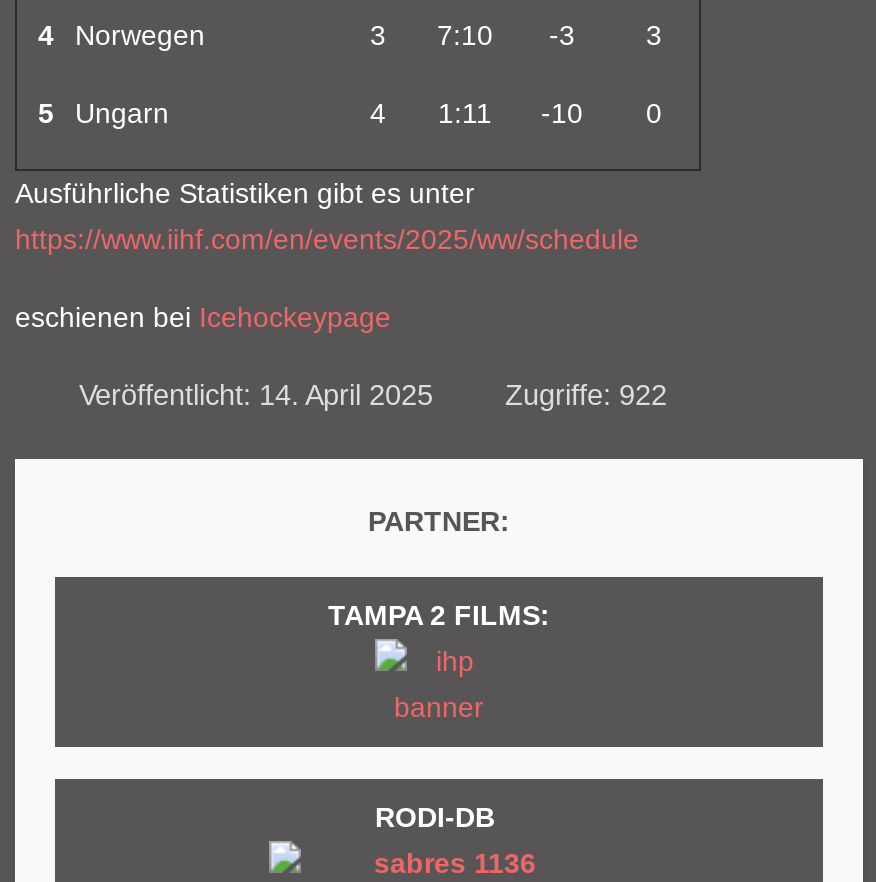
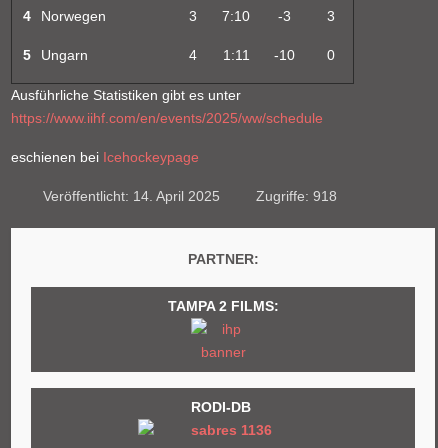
- Zugriffe: 922
+ Zugriffe: 918
